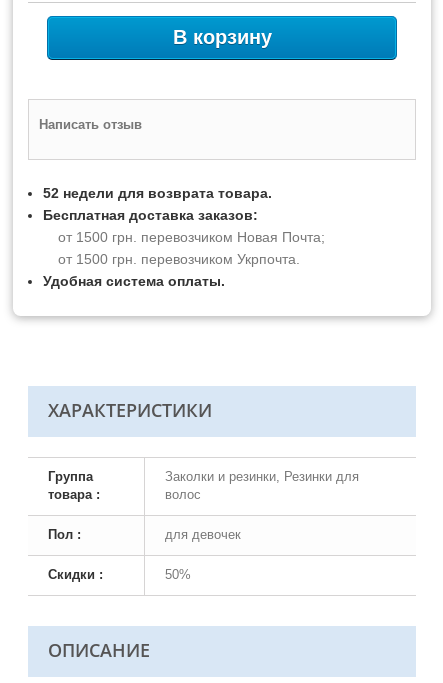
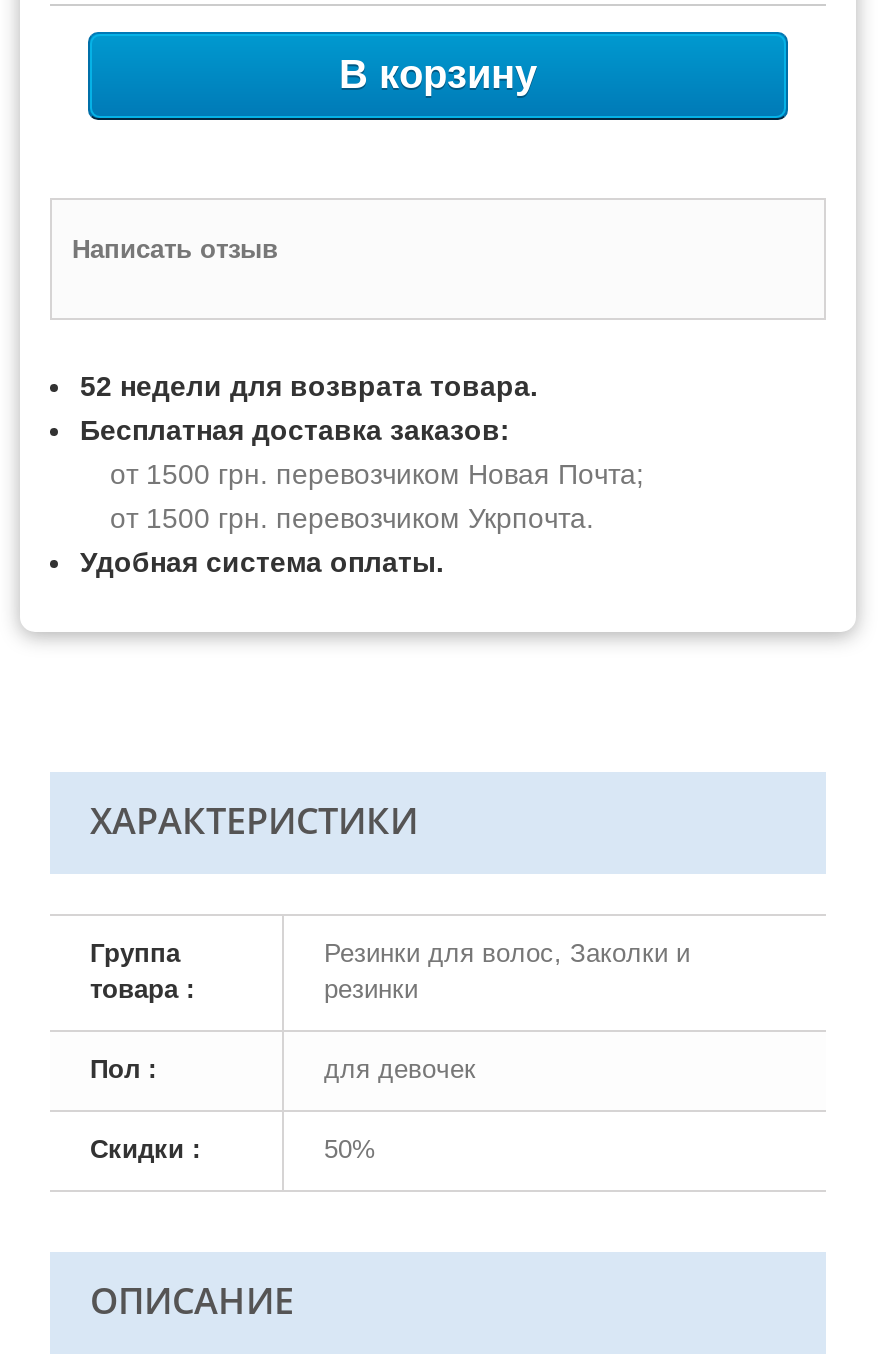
- Заколки и резинки, Резинки для
- волос
+ Резинки для волос, Заколки и
+ резинки
